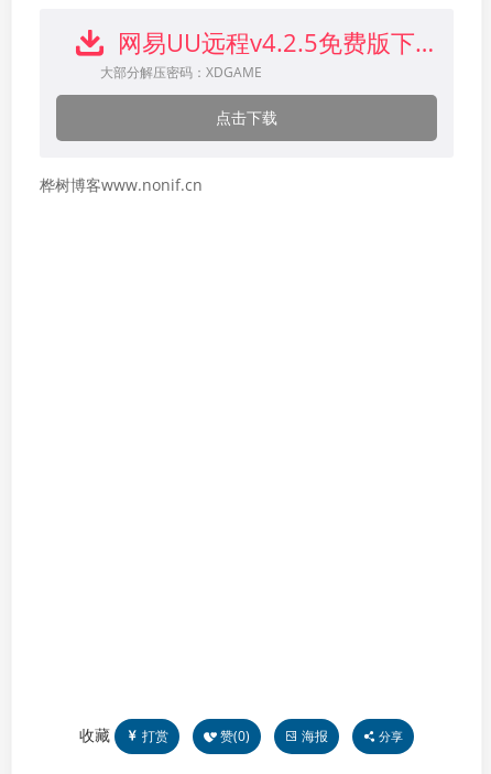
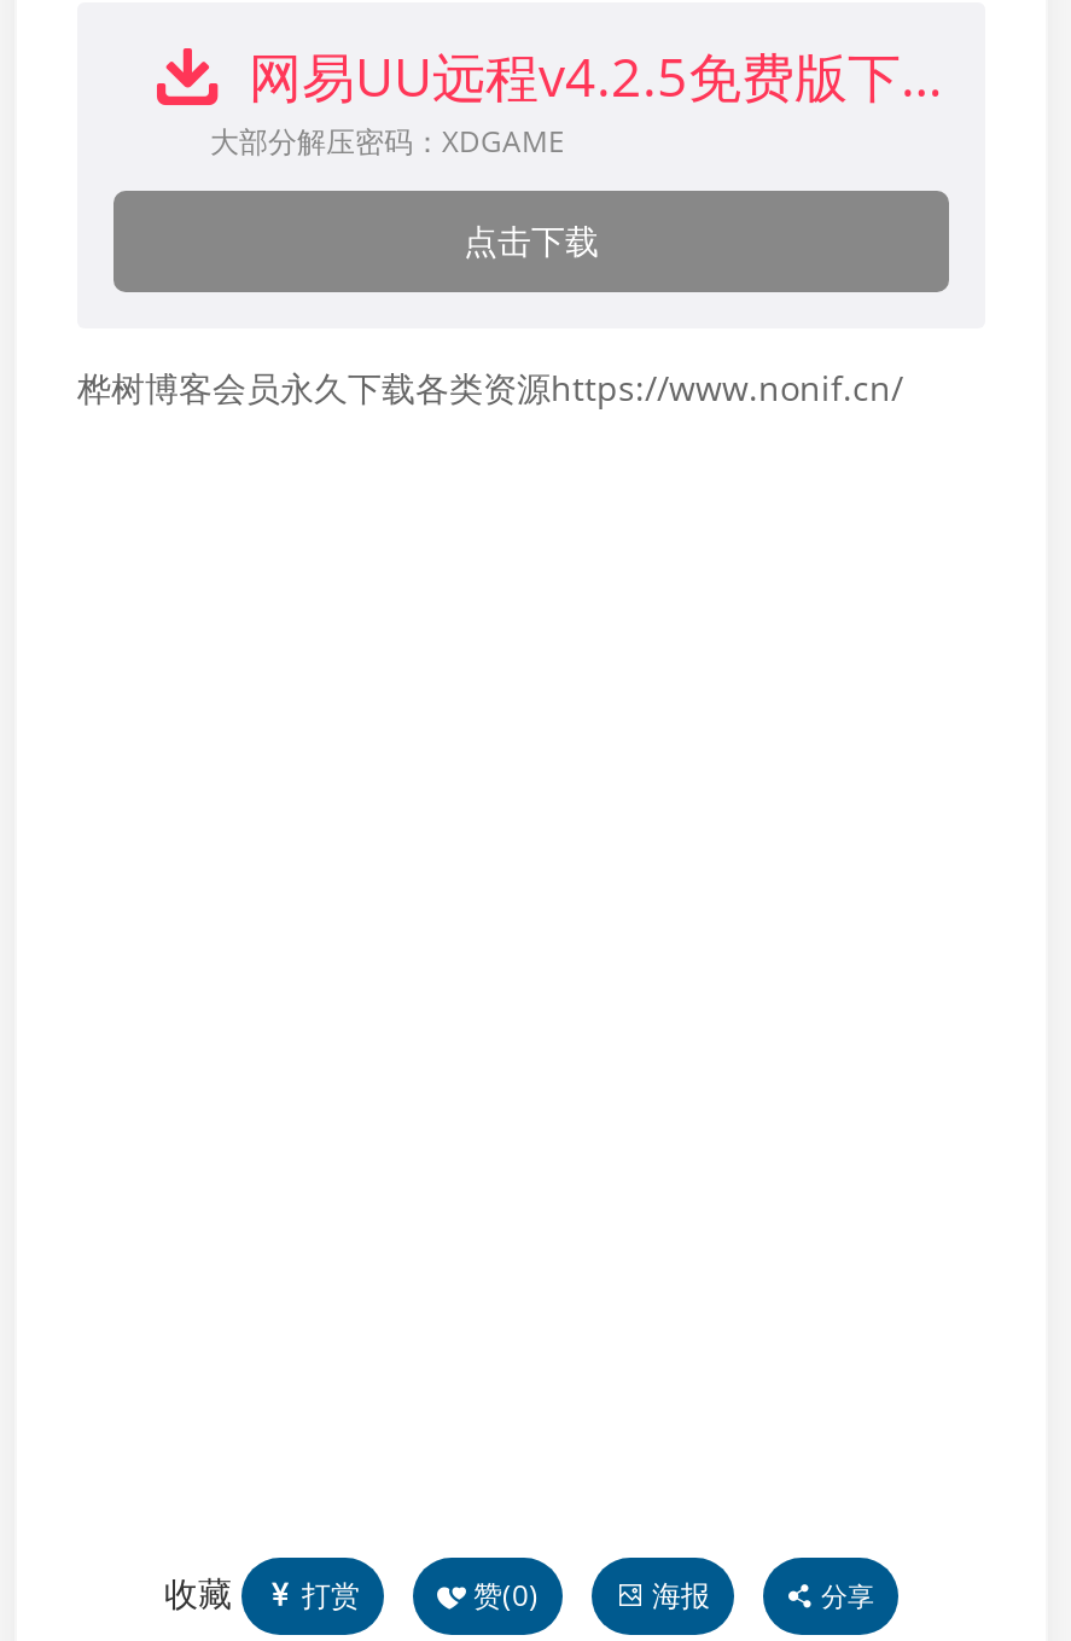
- 桦树博客www.nonif.cn
+ 桦树博客会员永久下载各类资源https://www.nonif.cn/
